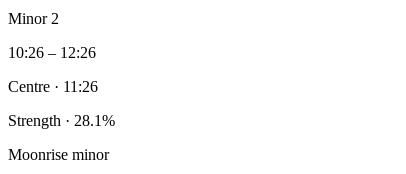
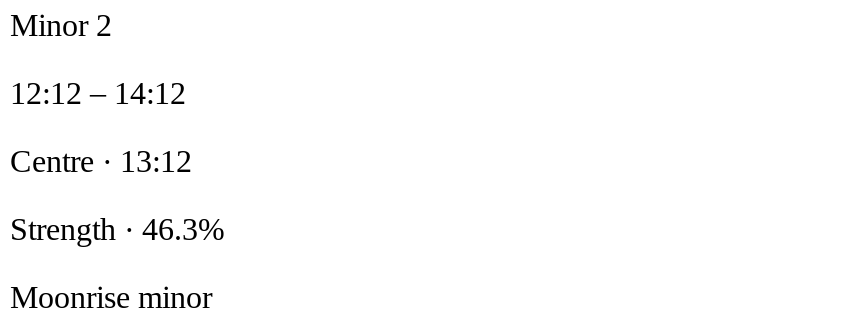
- 10:26 – 12:26
+ 12:12 – 14:12

- Centre · 11:26
+ Centre · 13:12

- Strength · 28.1%
+ Strength · 46.3%
